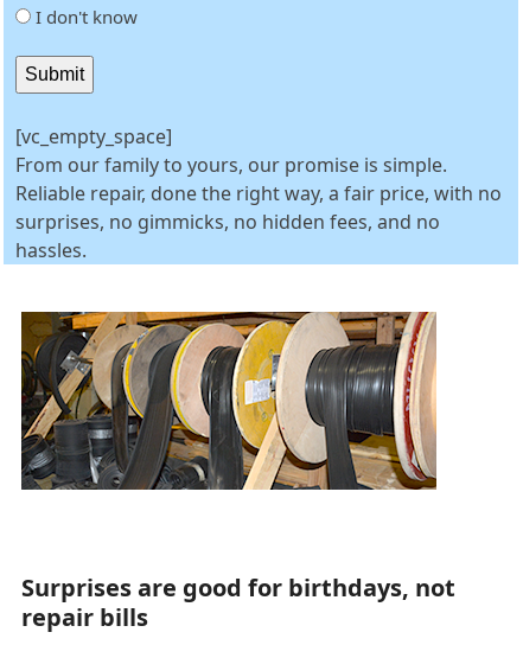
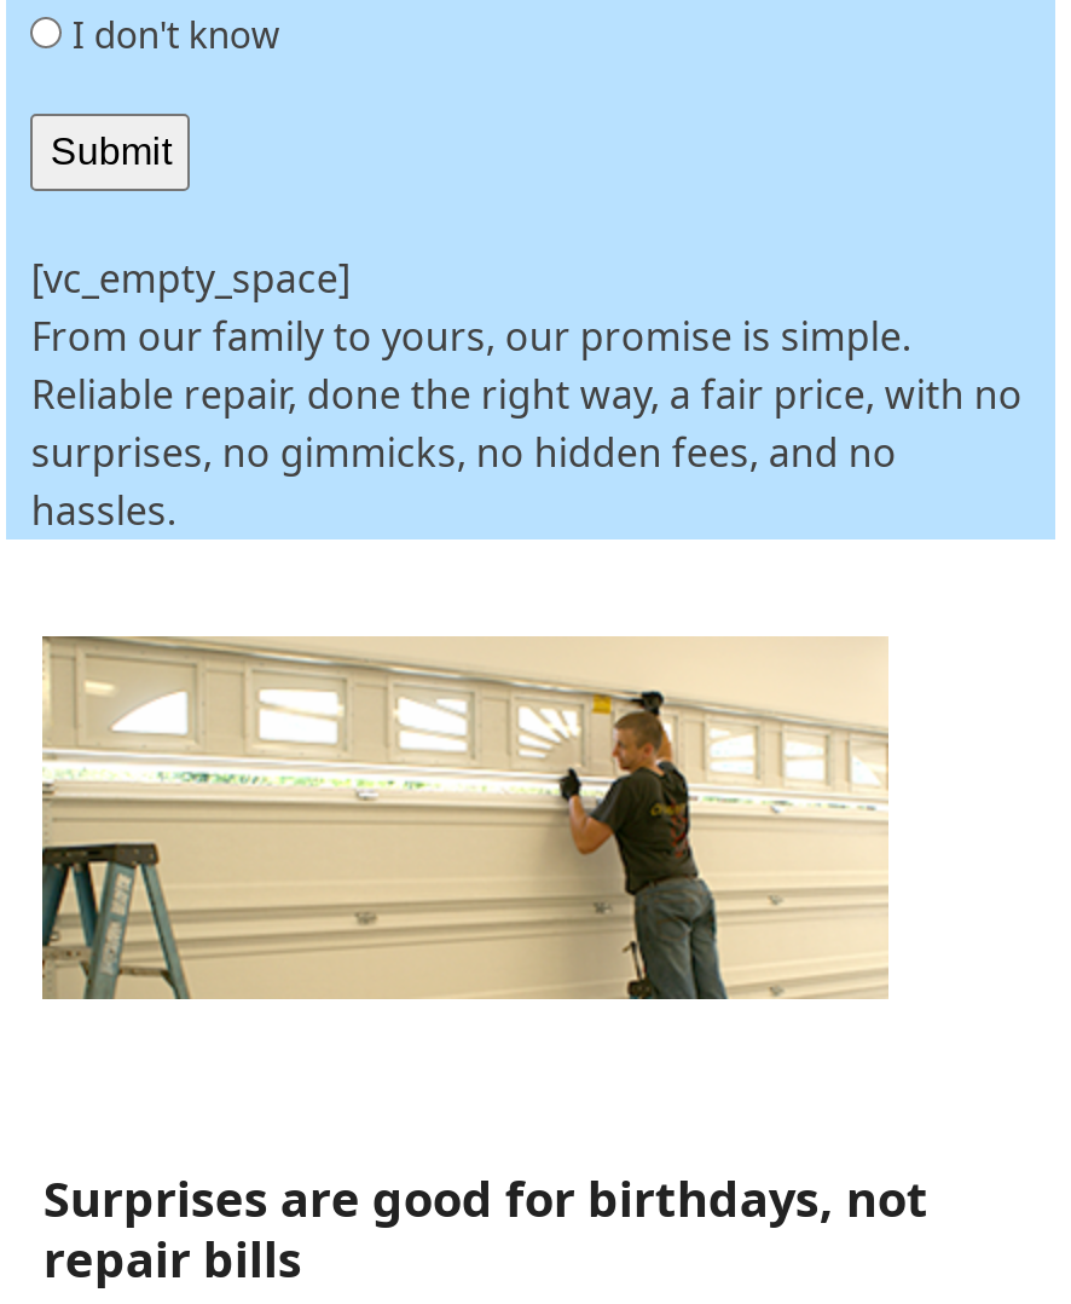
- [image]
+ [image]
